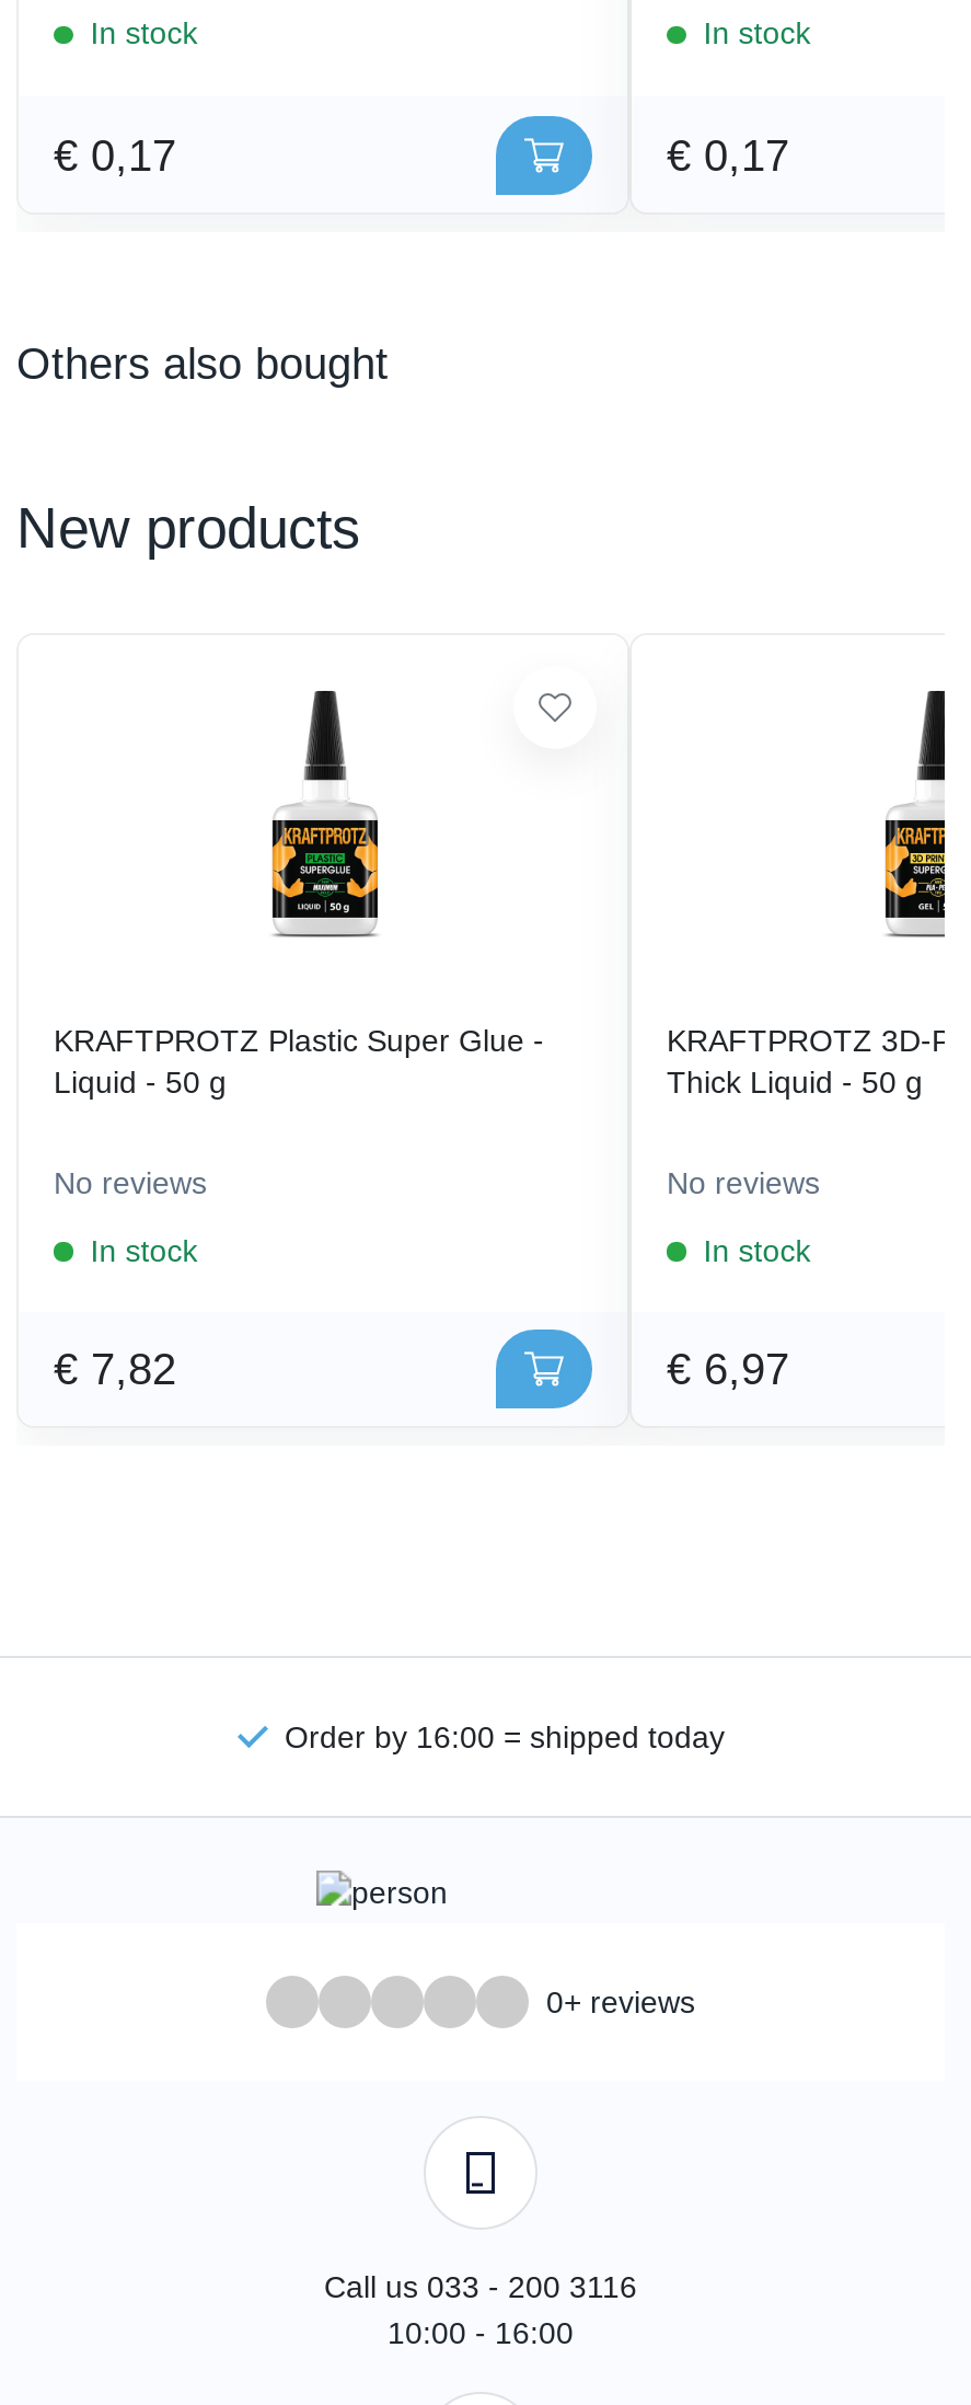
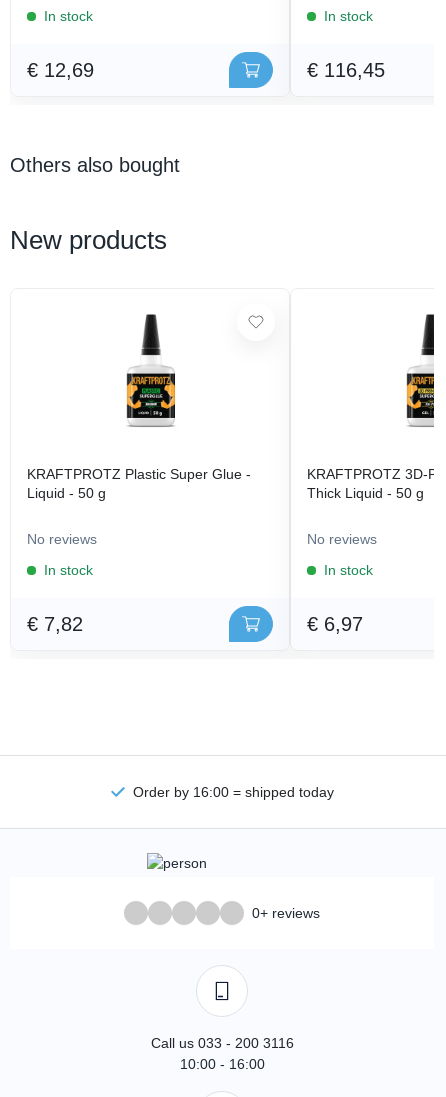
- € 0,17
+ € 12,69

- € 0,17
+ € 116,45
